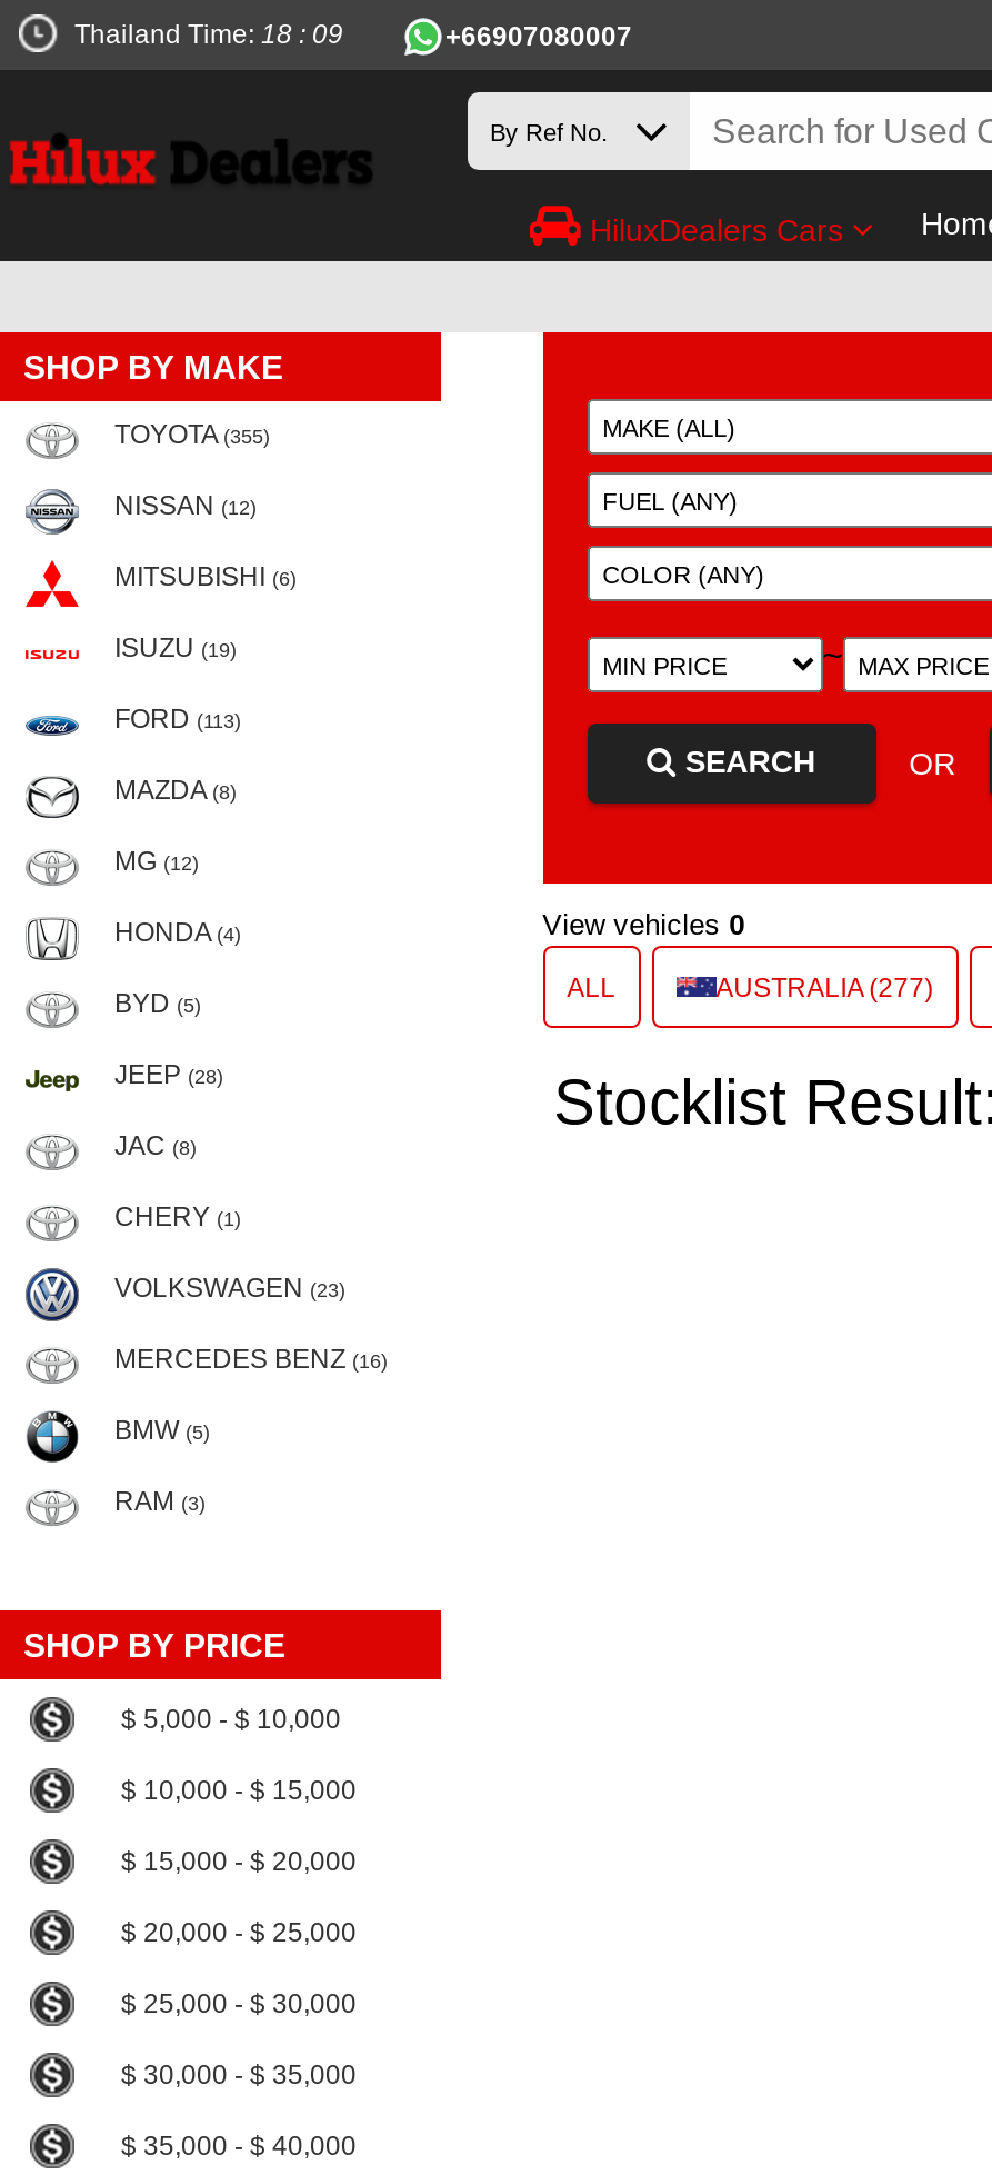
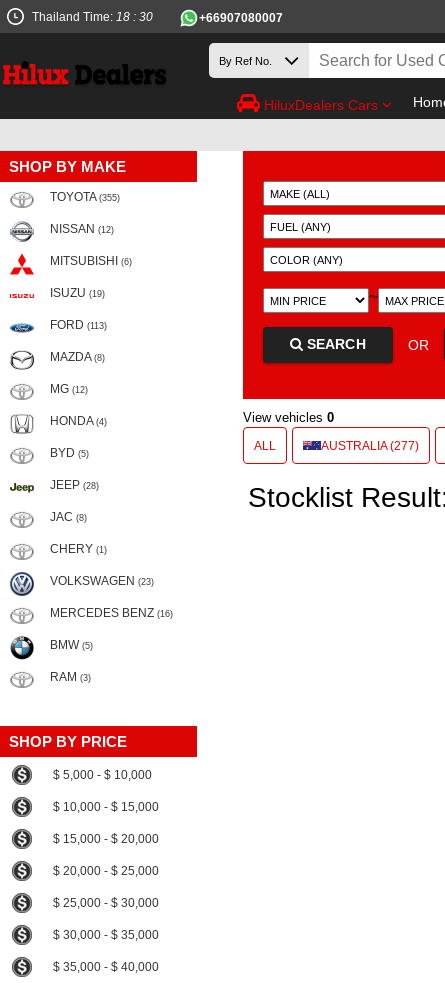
- Thailand Time: 18 : 09
+ Thailand Time: 18 : 30
